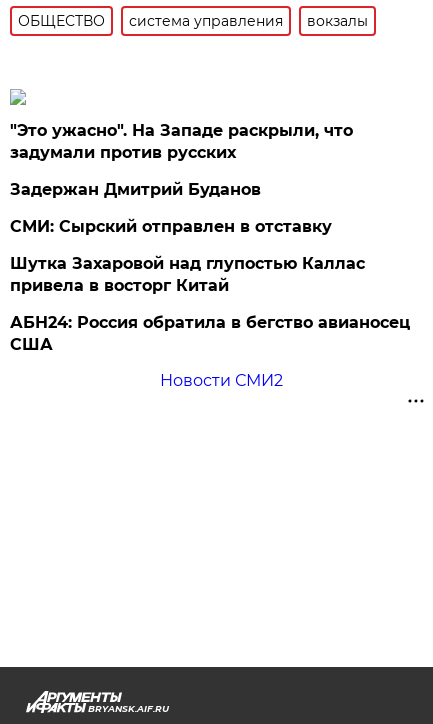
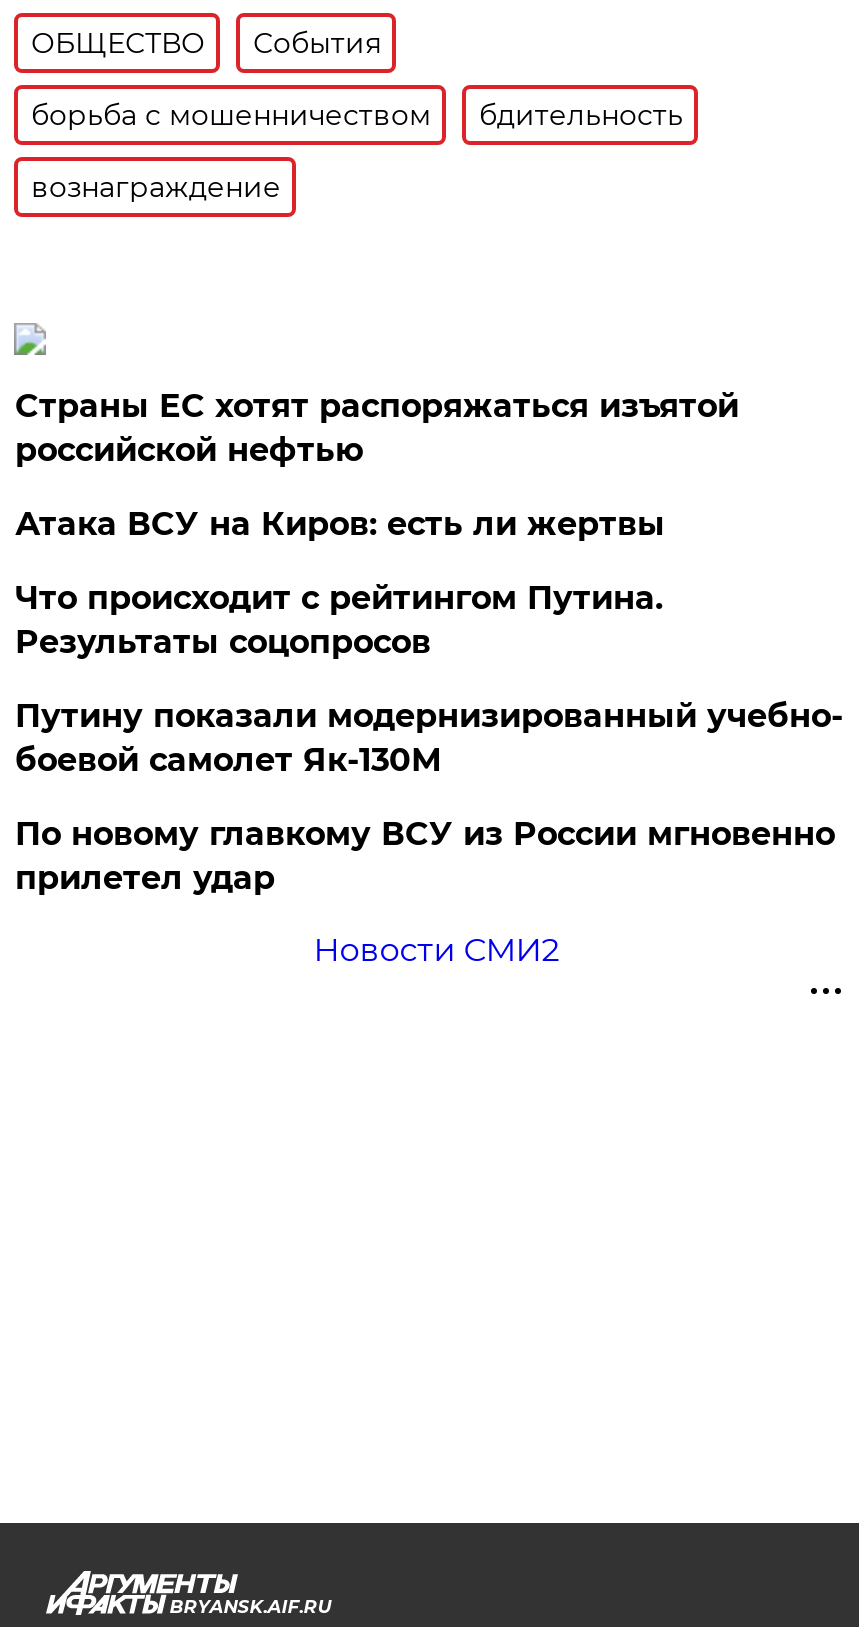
- система управления
- вокзалы
+ События
+ борьба с мошенничеством
+ бдительность
+ вознаграждение

- "Это ужасно". На Западе раскрыли, что
- задумали против русских
- Задержан Дмитрий Буданов
- СМИ: Сырский отправлен в отставку
- Шутка Захаровой над глупостью Каллас
- привела в восторг Китай
- АБН24: Россия обратила в бегство авианосец
- США
+ Страны ЕС хотят распоряжаться изъятой
+ российской нефтью
+ Атака ВСУ на Киров: есть ли жертвы
+ Что происходит с рейтингом Путина.
+ Результаты соцопросов
+ Путину показали модернизированный учебно-
+ боевой самолет Як-130М
+ По новому главкому ВСУ из России мгновенно
+ прилетел удар
